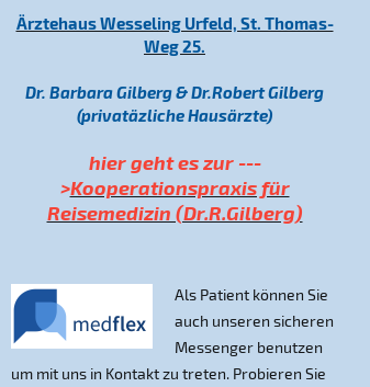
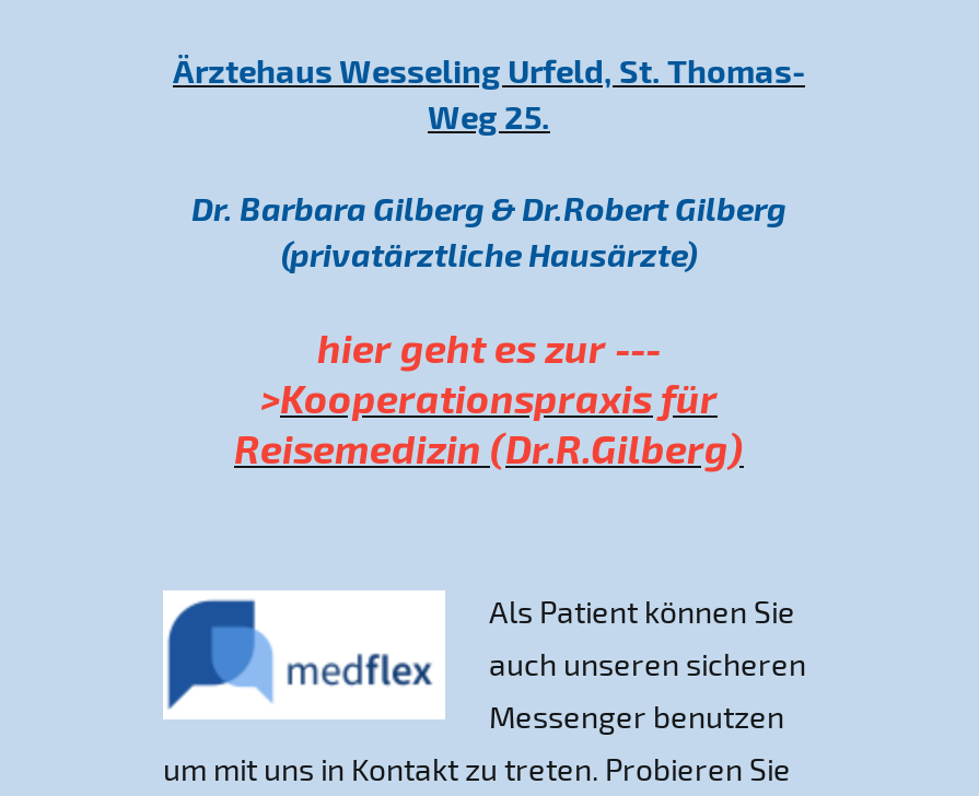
- (privatäzliche Hausärzte)
+ (privatärztliche Hausärzte)
